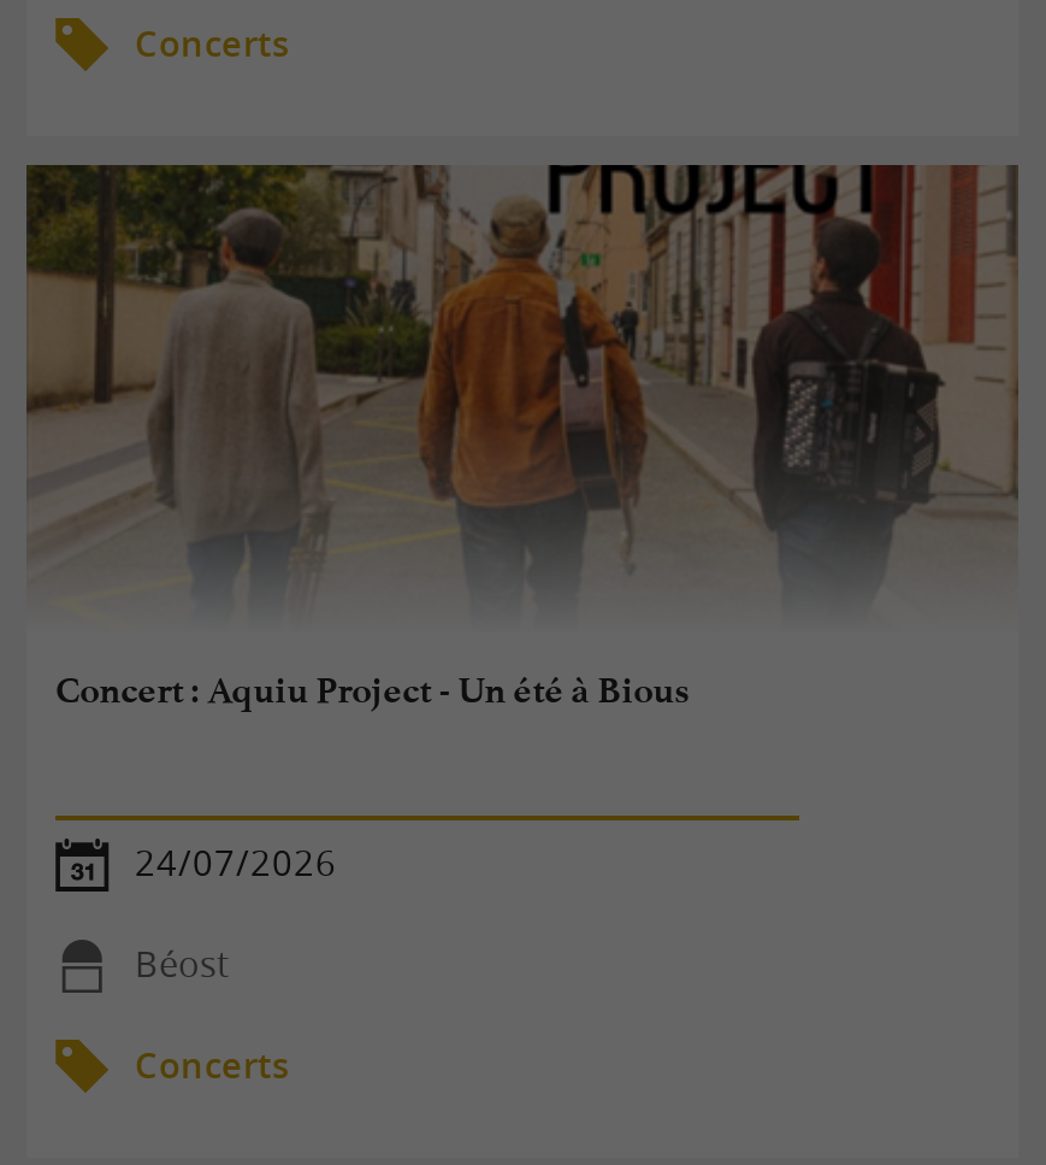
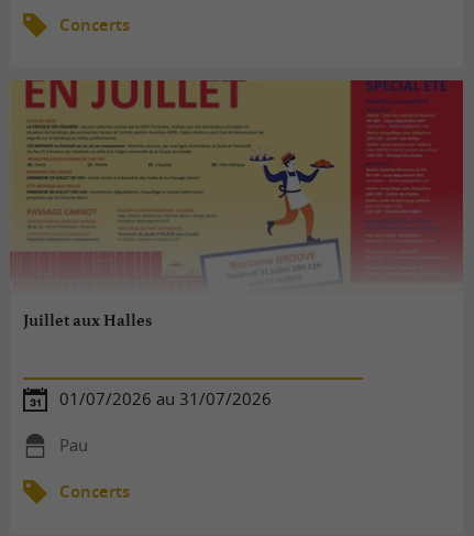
- [image]
- Concert : Aquiu Project - Un été à Bious
+ [image]
+ Juillet aux Halles

- 24/07/2026
+ 01/07/2026 au 31/07/2026

- Béost
+ Pau
